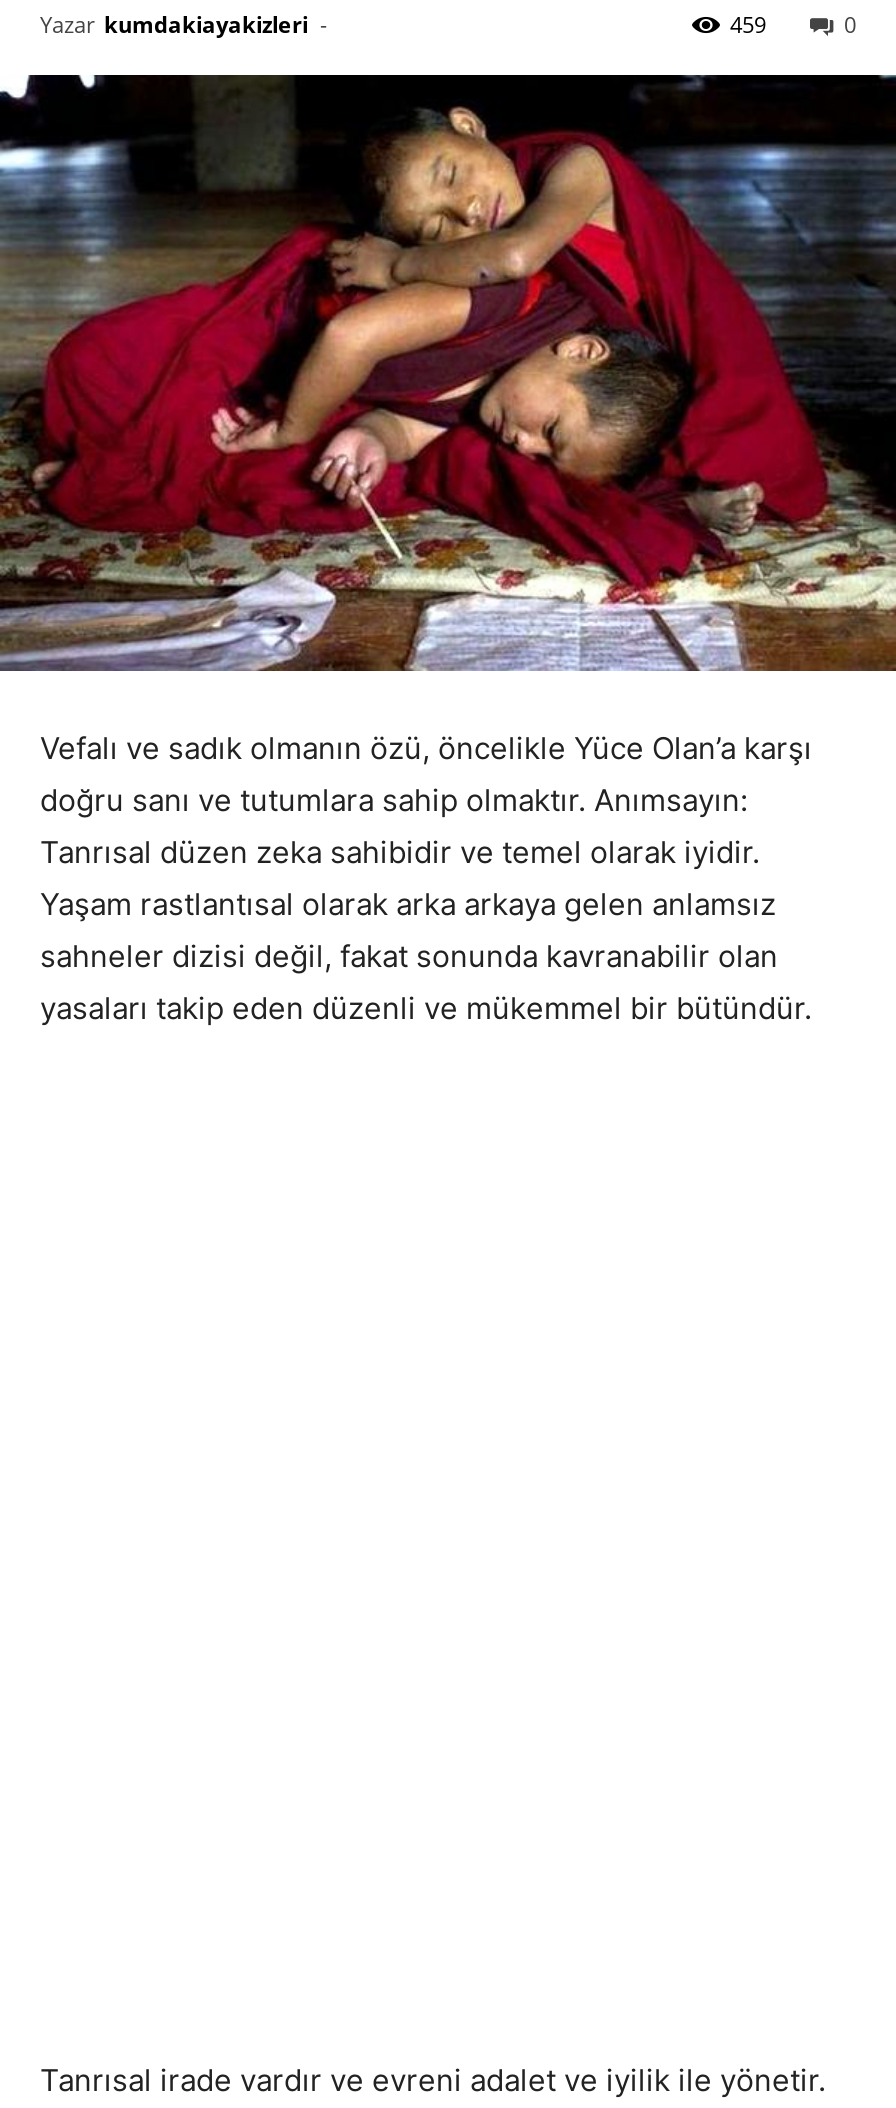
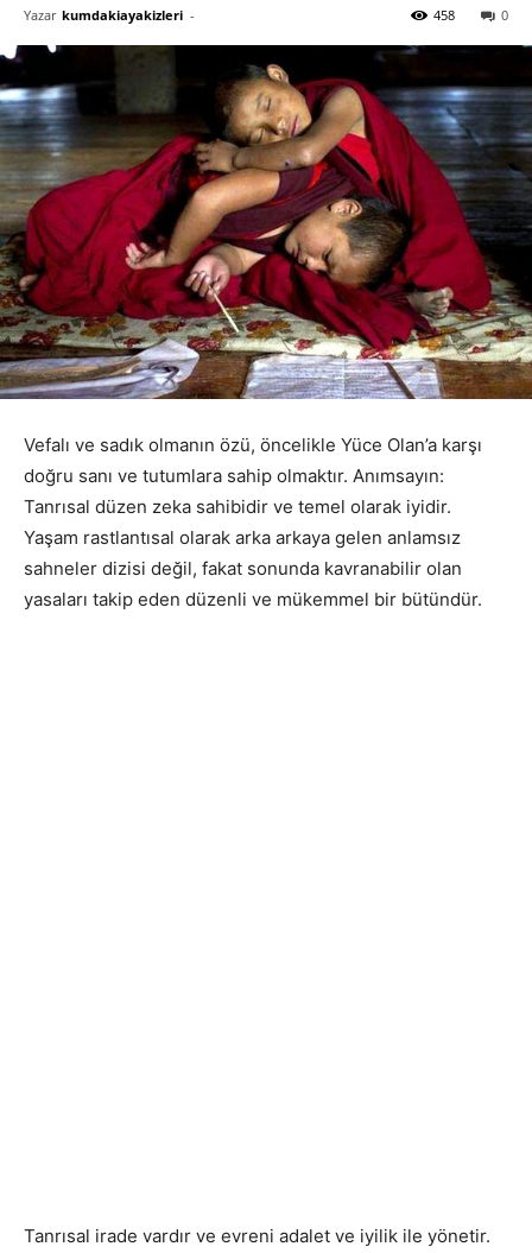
- 459
+ 458
